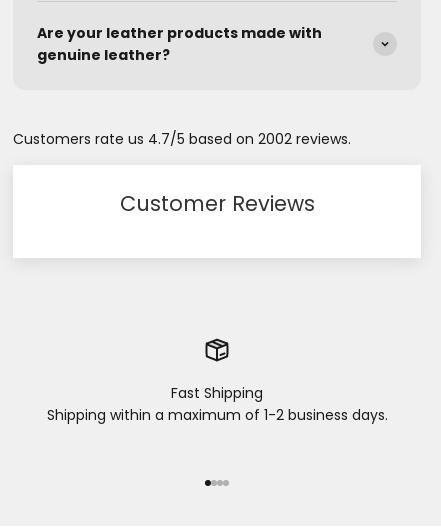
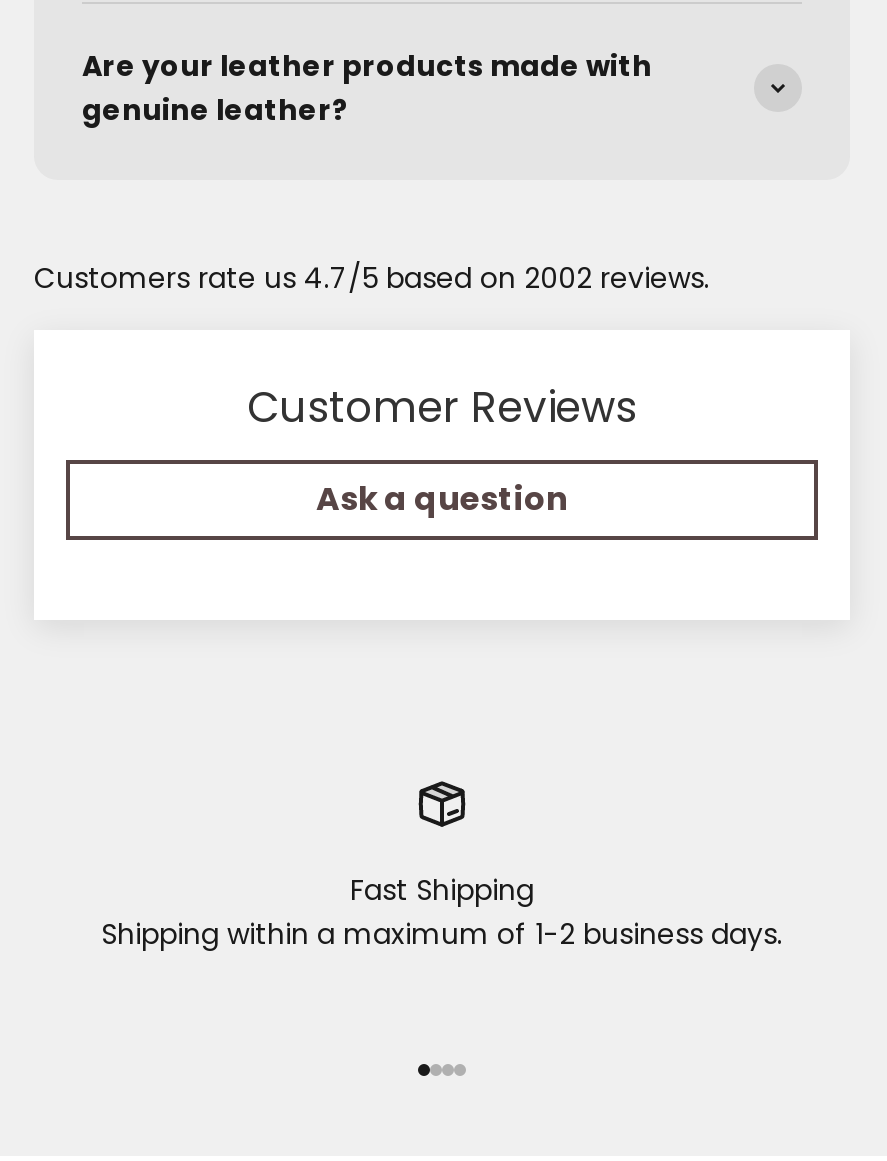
+ Ask a question
